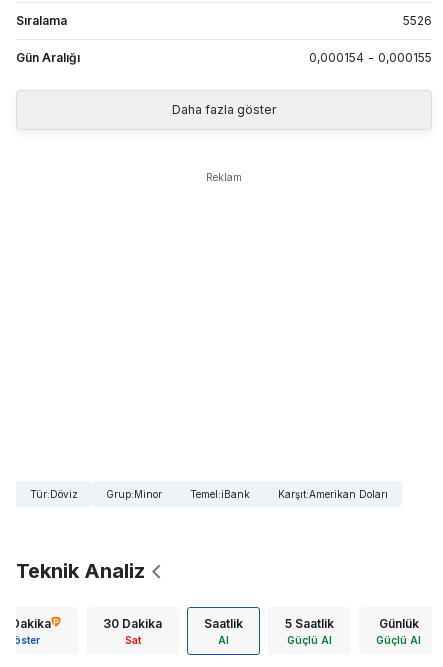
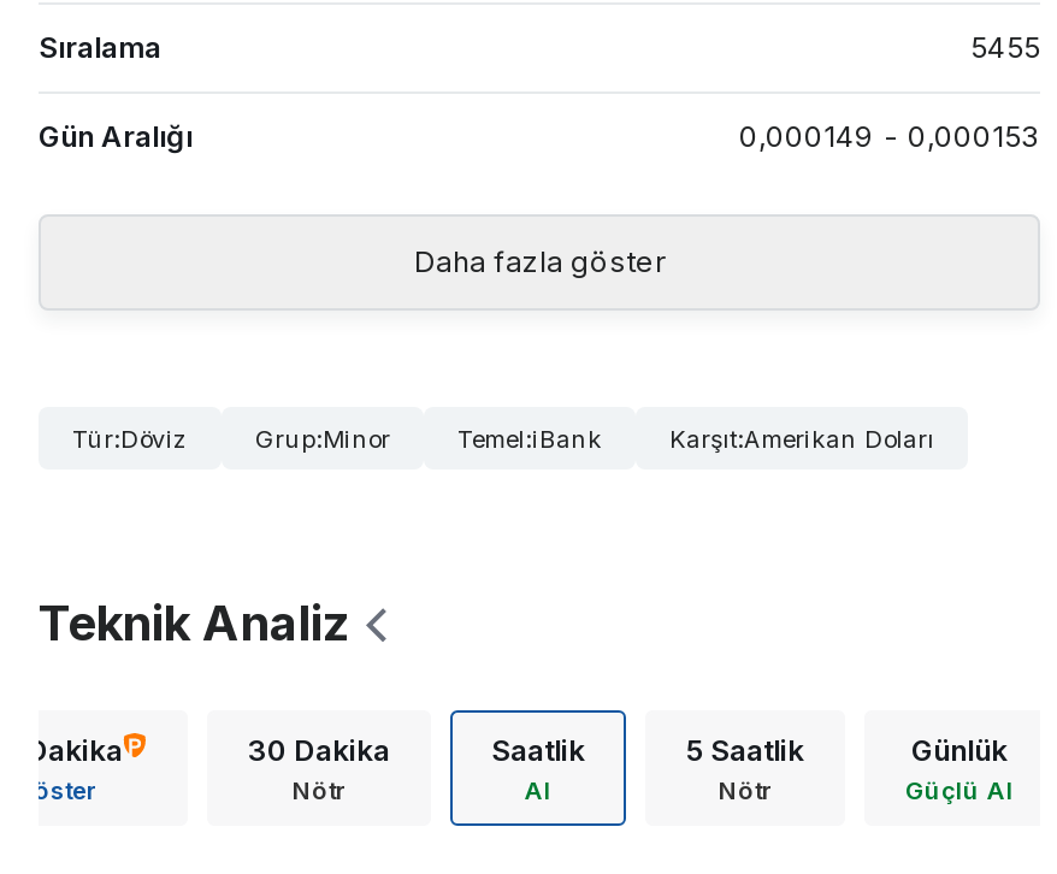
- 5526
+ 5455

- 0,000154 - 0,000155
+ 0,000149 - 0,000153

- Reklam

- Sat
+ Nötr

- Güçlü Al
+ Nötr
